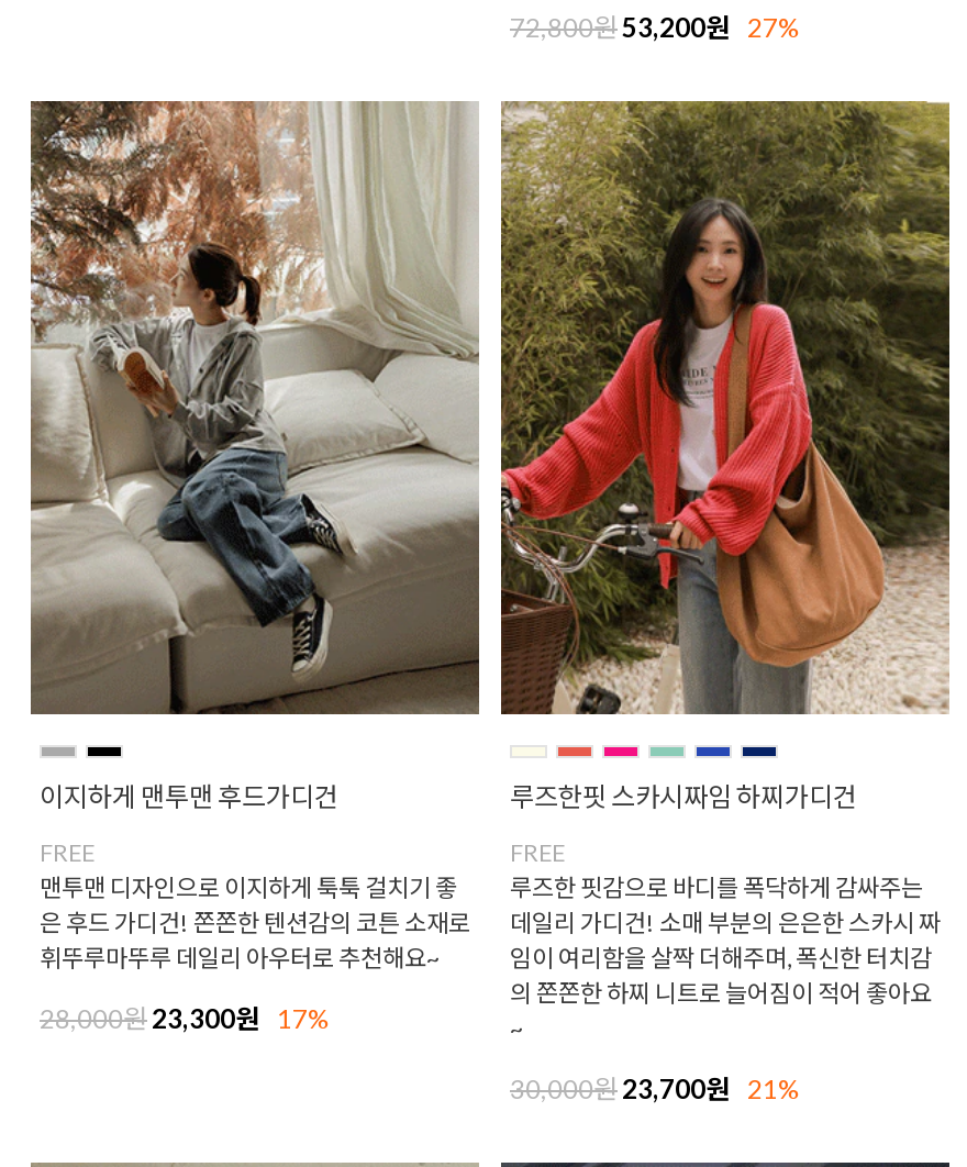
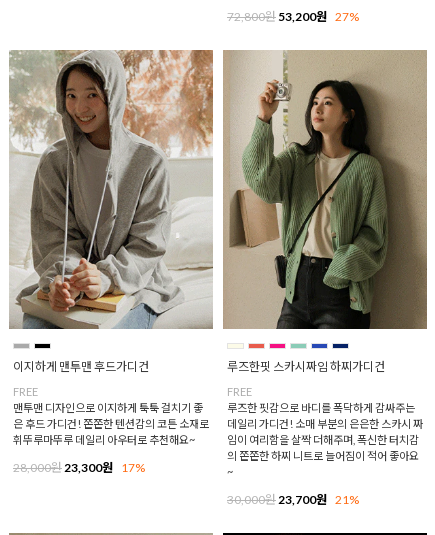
- [image]
+ [image]

- [image]
+ [image]
